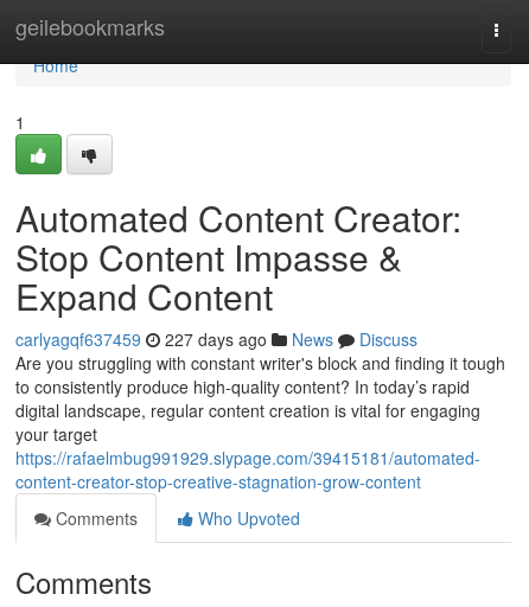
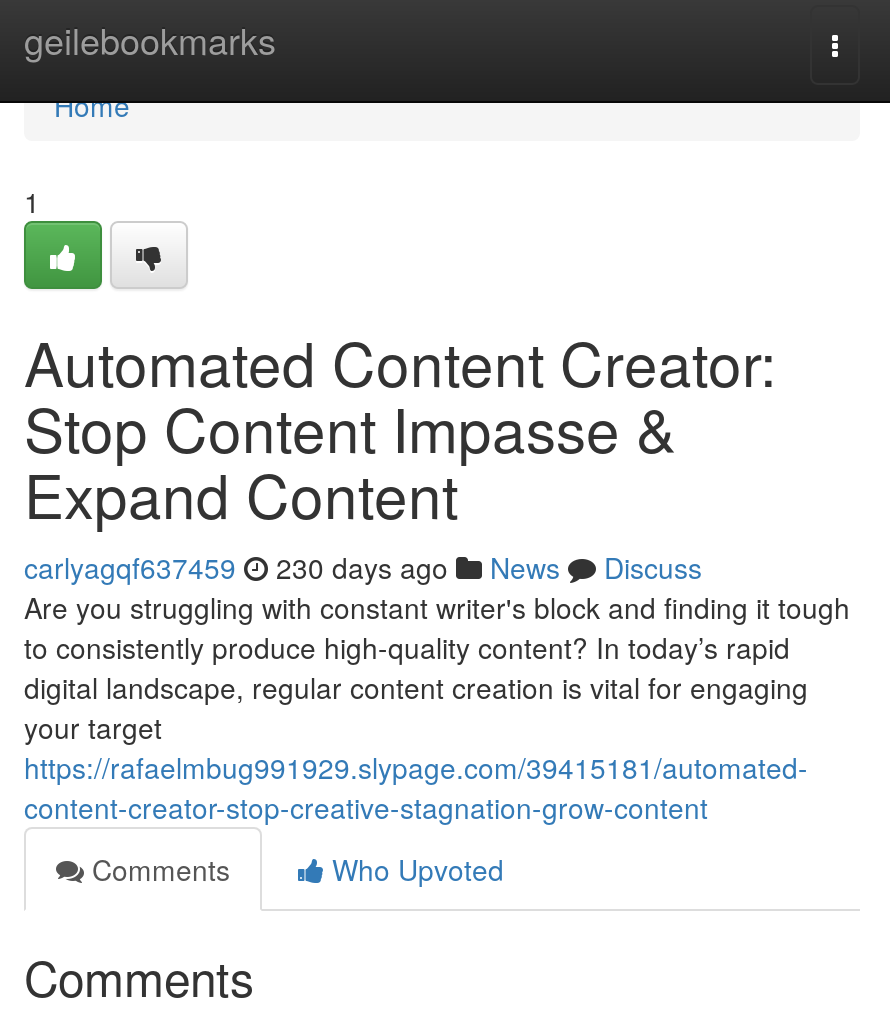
- carlyagqf637459 227 days ago News Discuss
+ carlyagqf637459 230 days ago News Discuss
